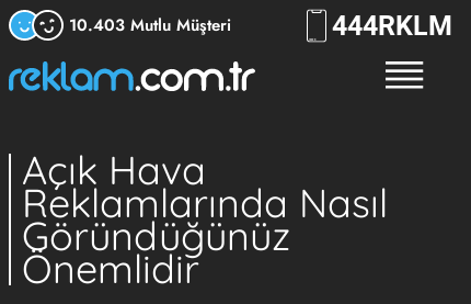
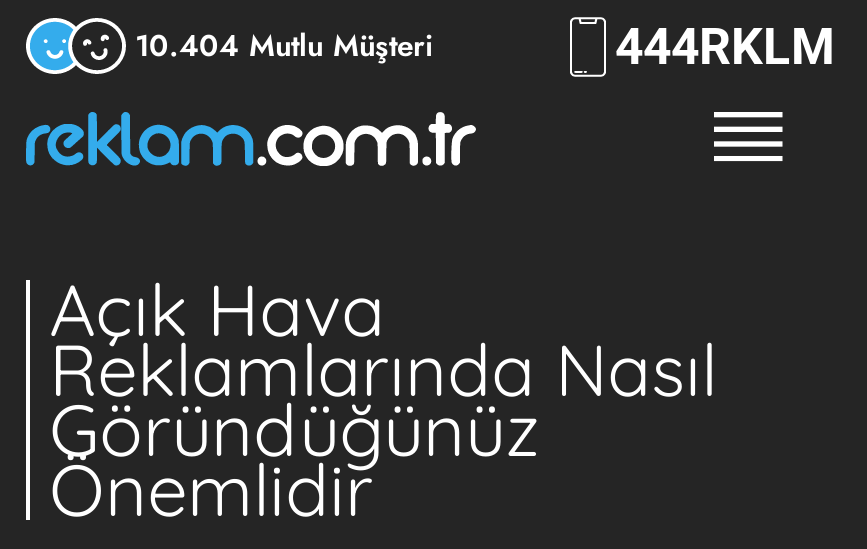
- 10.403 Mutlu Müşteri
+ 10.404 Mutlu Müşteri
